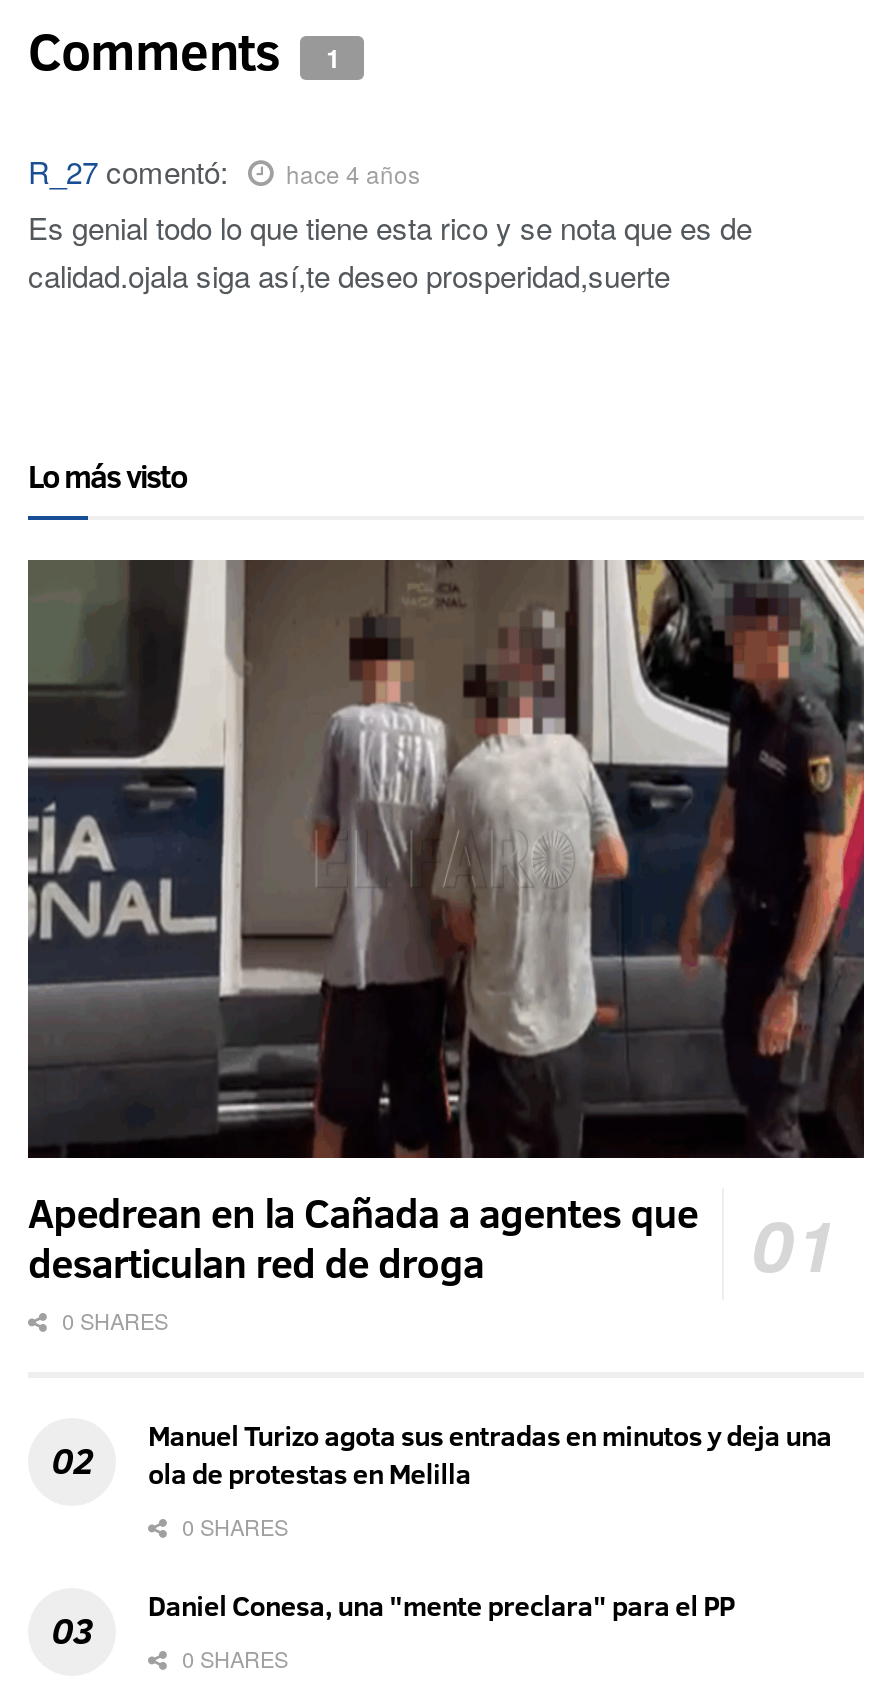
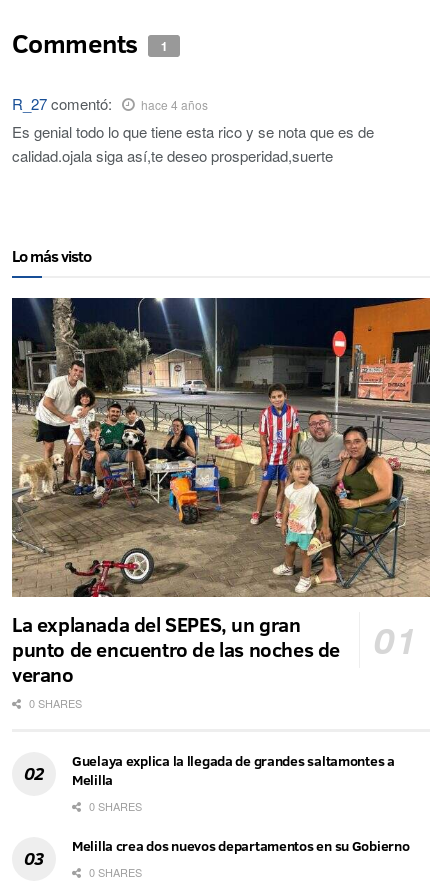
- [image]
- Apedrean en la Cañada a agentes que
- desarticulan red de droga
+ [image]
+ La explanada del SEPES, un gran
+ punto de encuentro de las noches de
+ verano

- Manuel Turizo agota sus entradas en minutos y deja una
- ola de protestas en Melilla
+ Guelaya explica la llegada de grandes saltamontes a
+ Melilla

- Daniel Conesa, una "mente preclara" para el PP
+ Melilla crea dos nuevos departamentos en su Gobierno
